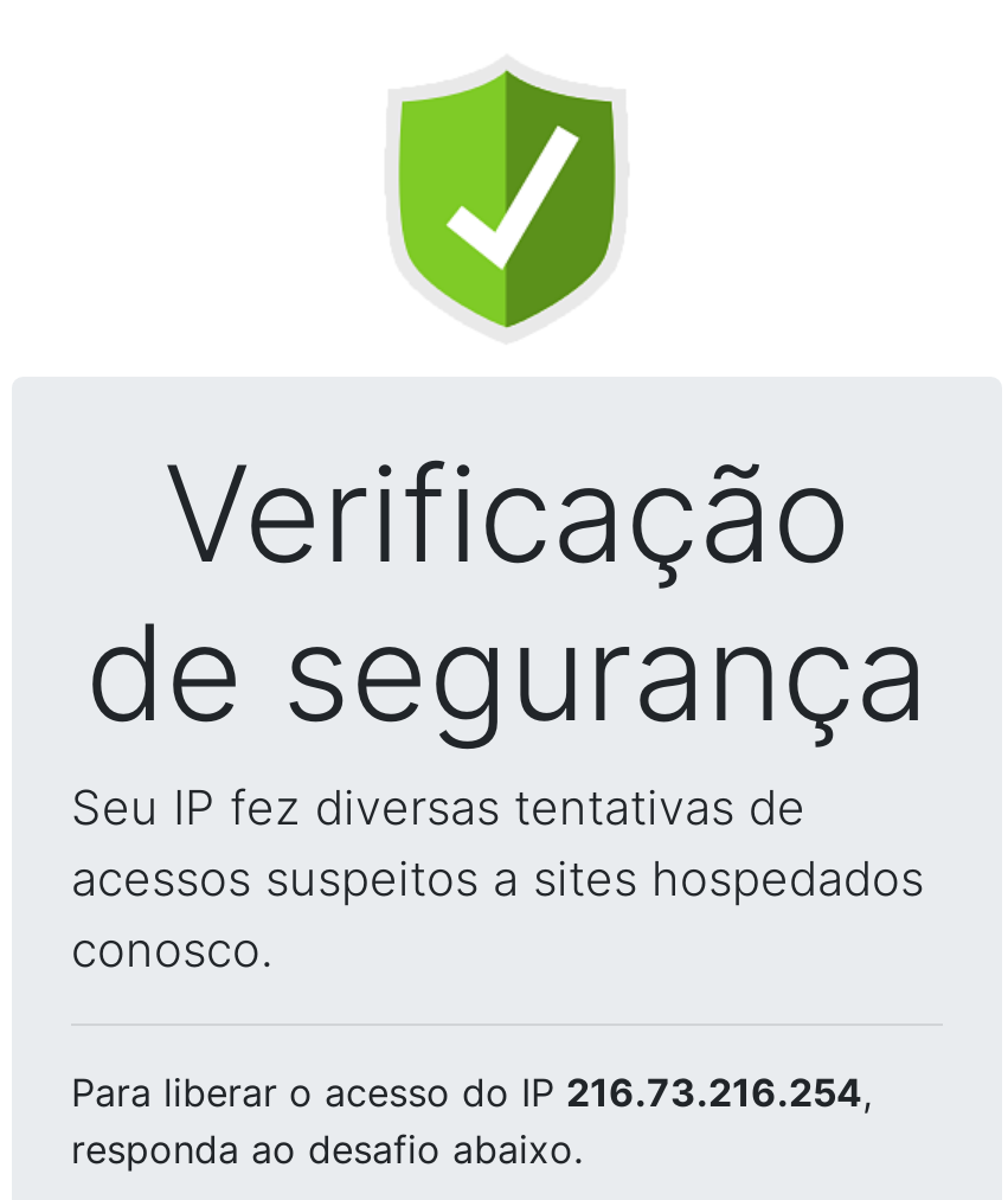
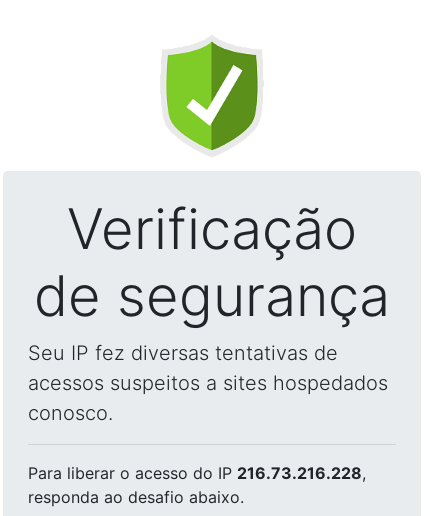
- Para liberar o acesso do IP 216.73.216.254,
+ Para liberar o acesso do IP 216.73.216.228,
